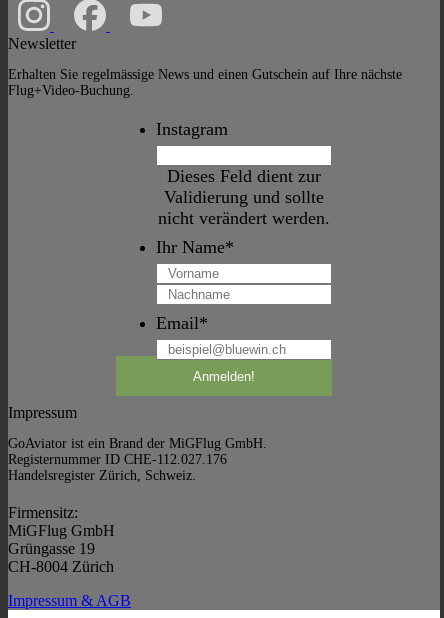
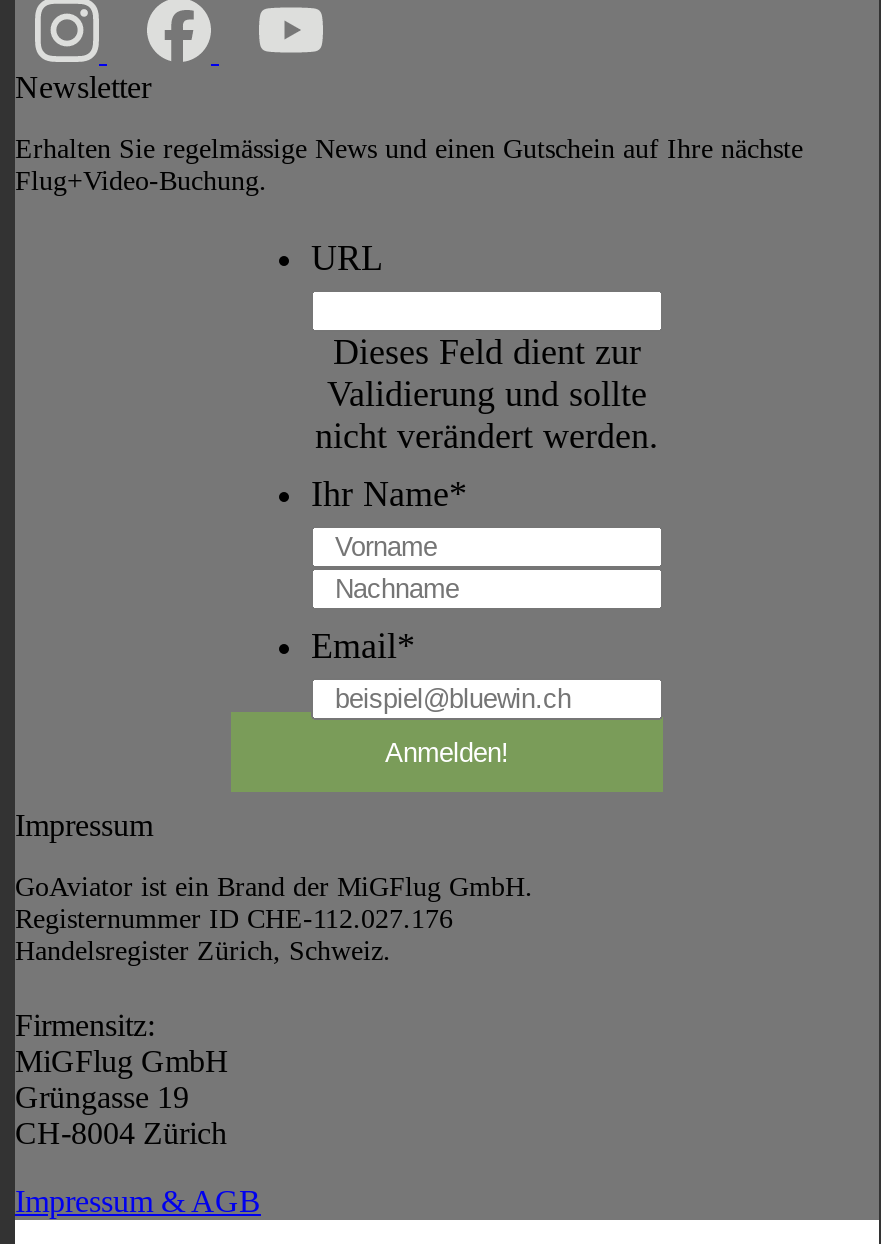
- Instagram
+ URL
